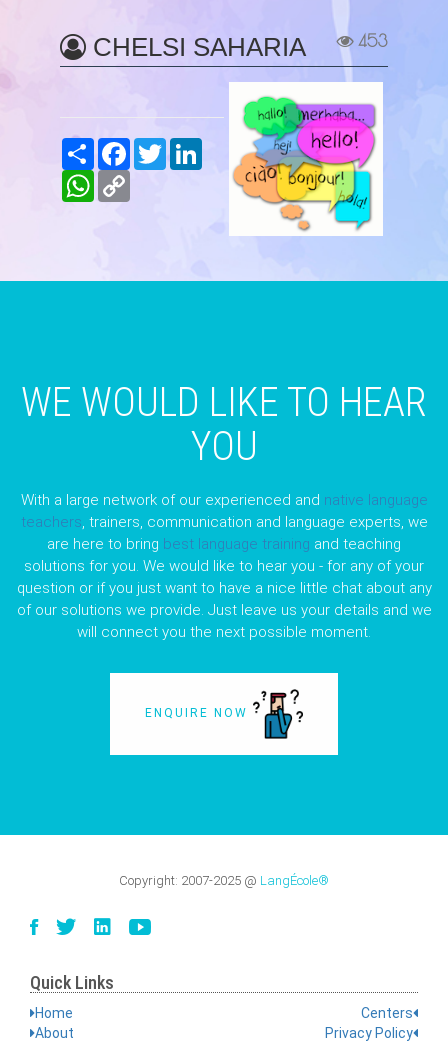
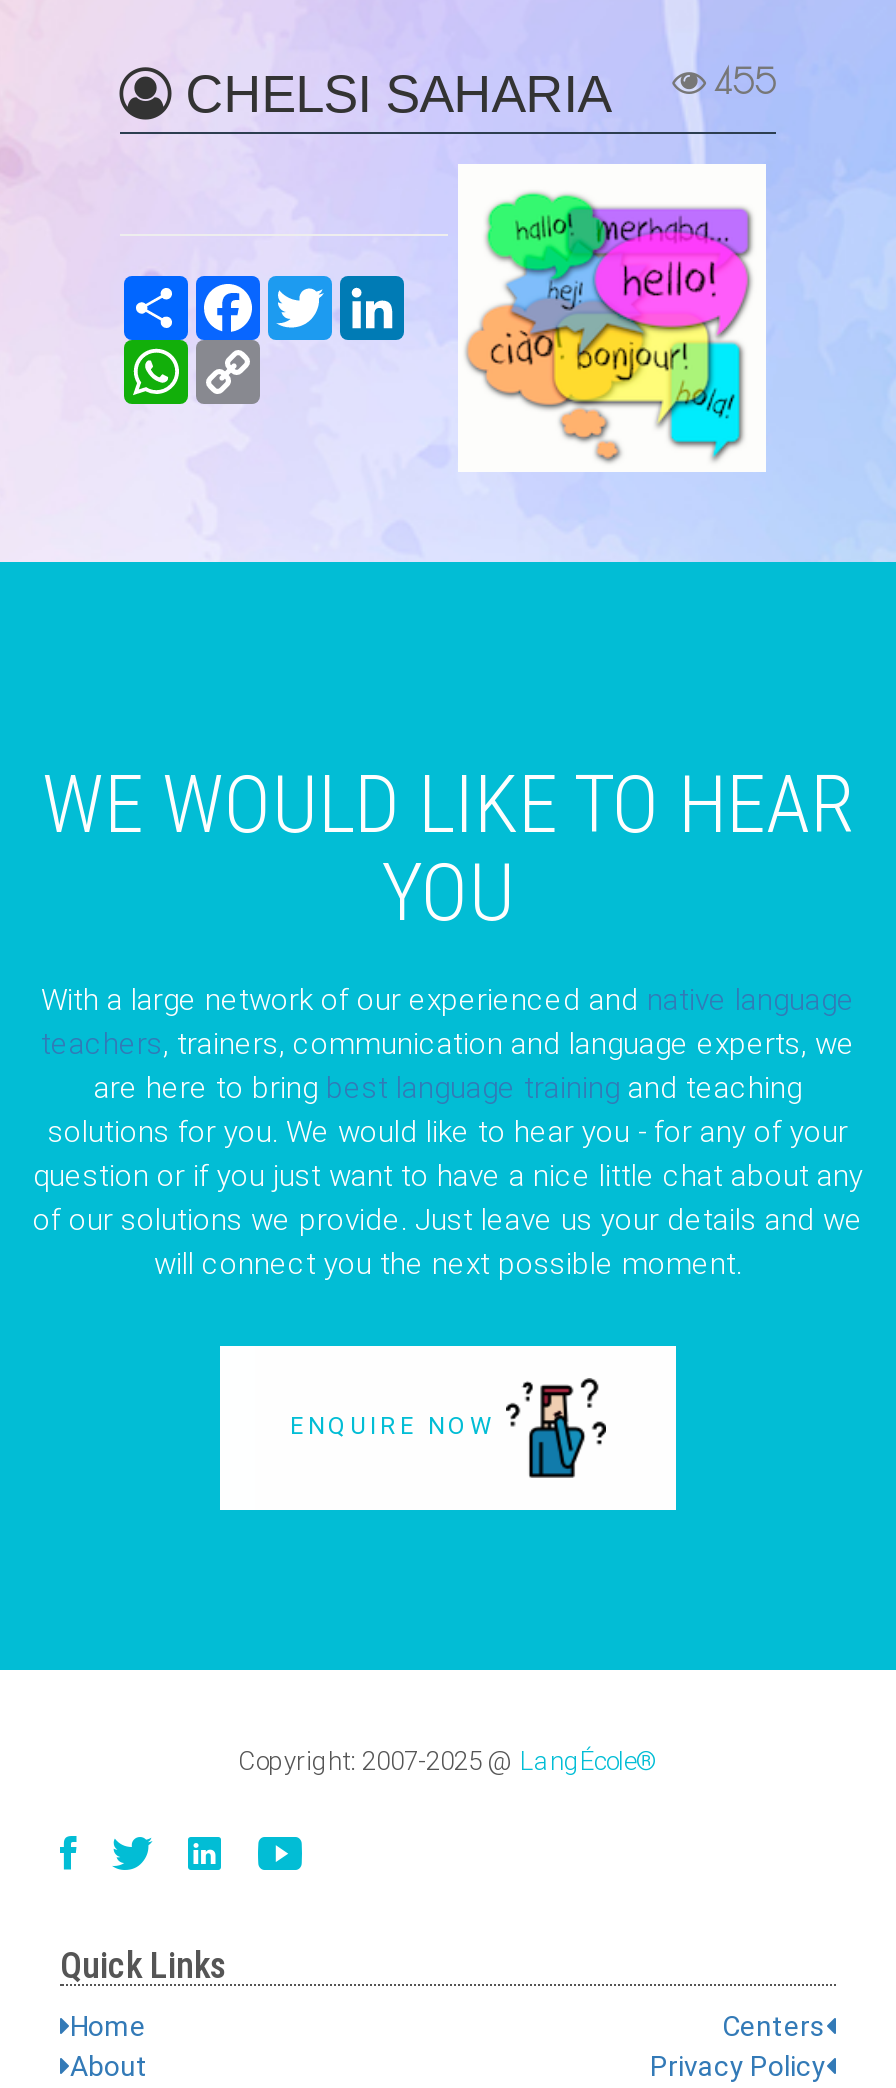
- 453
+ 455
